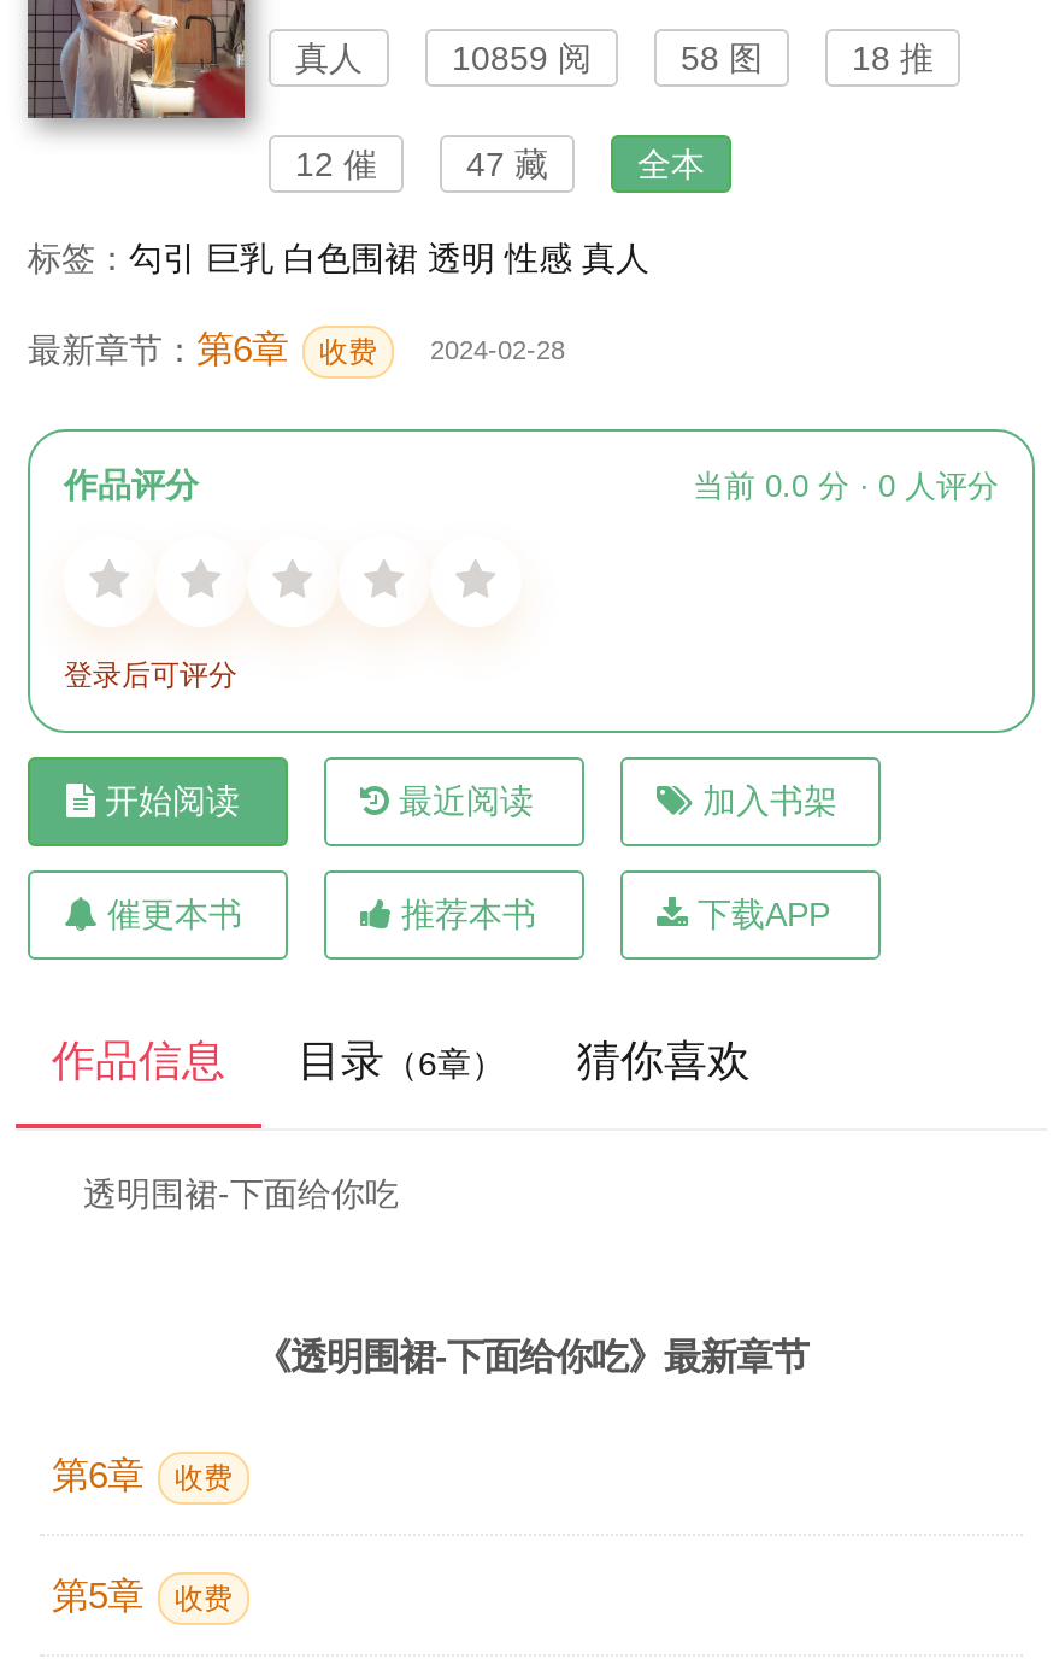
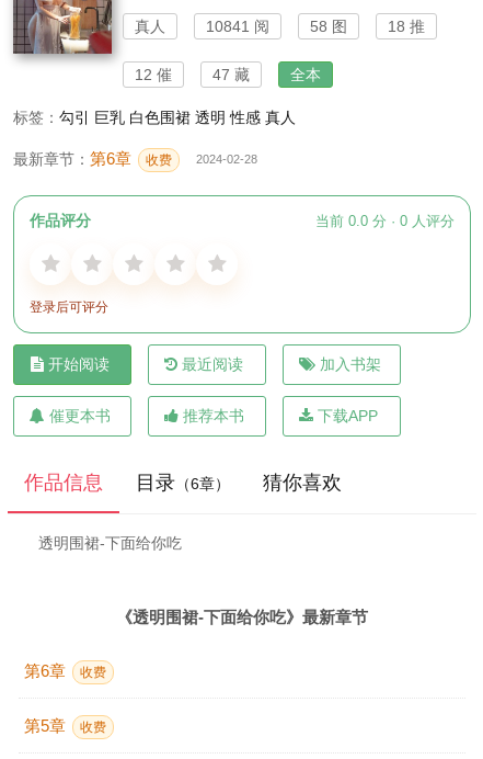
- 10859 阅
+ 10841 阅
